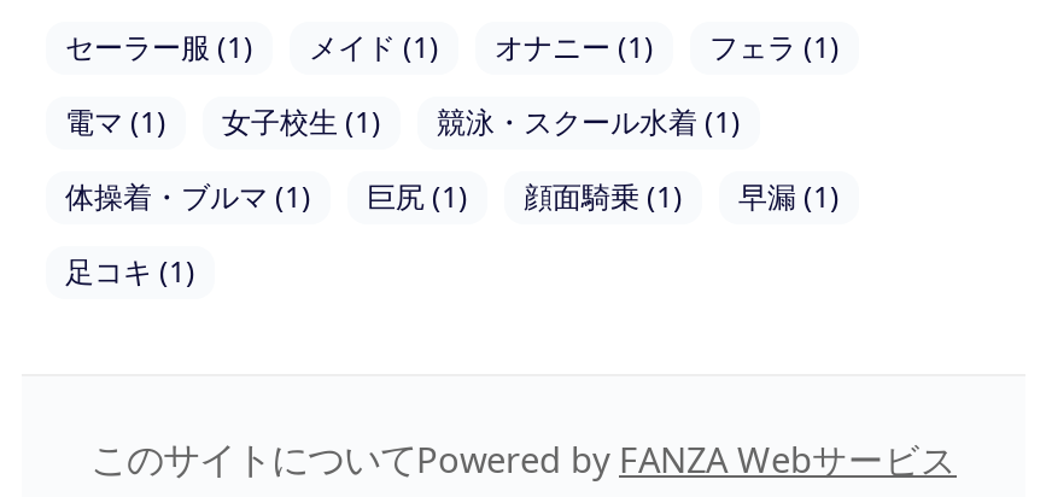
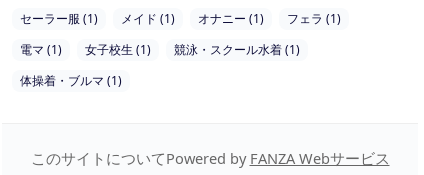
- 巨尻 (1)
- 顔面騎乗 (1)
- 早漏 (1)
- 足コキ (1)
